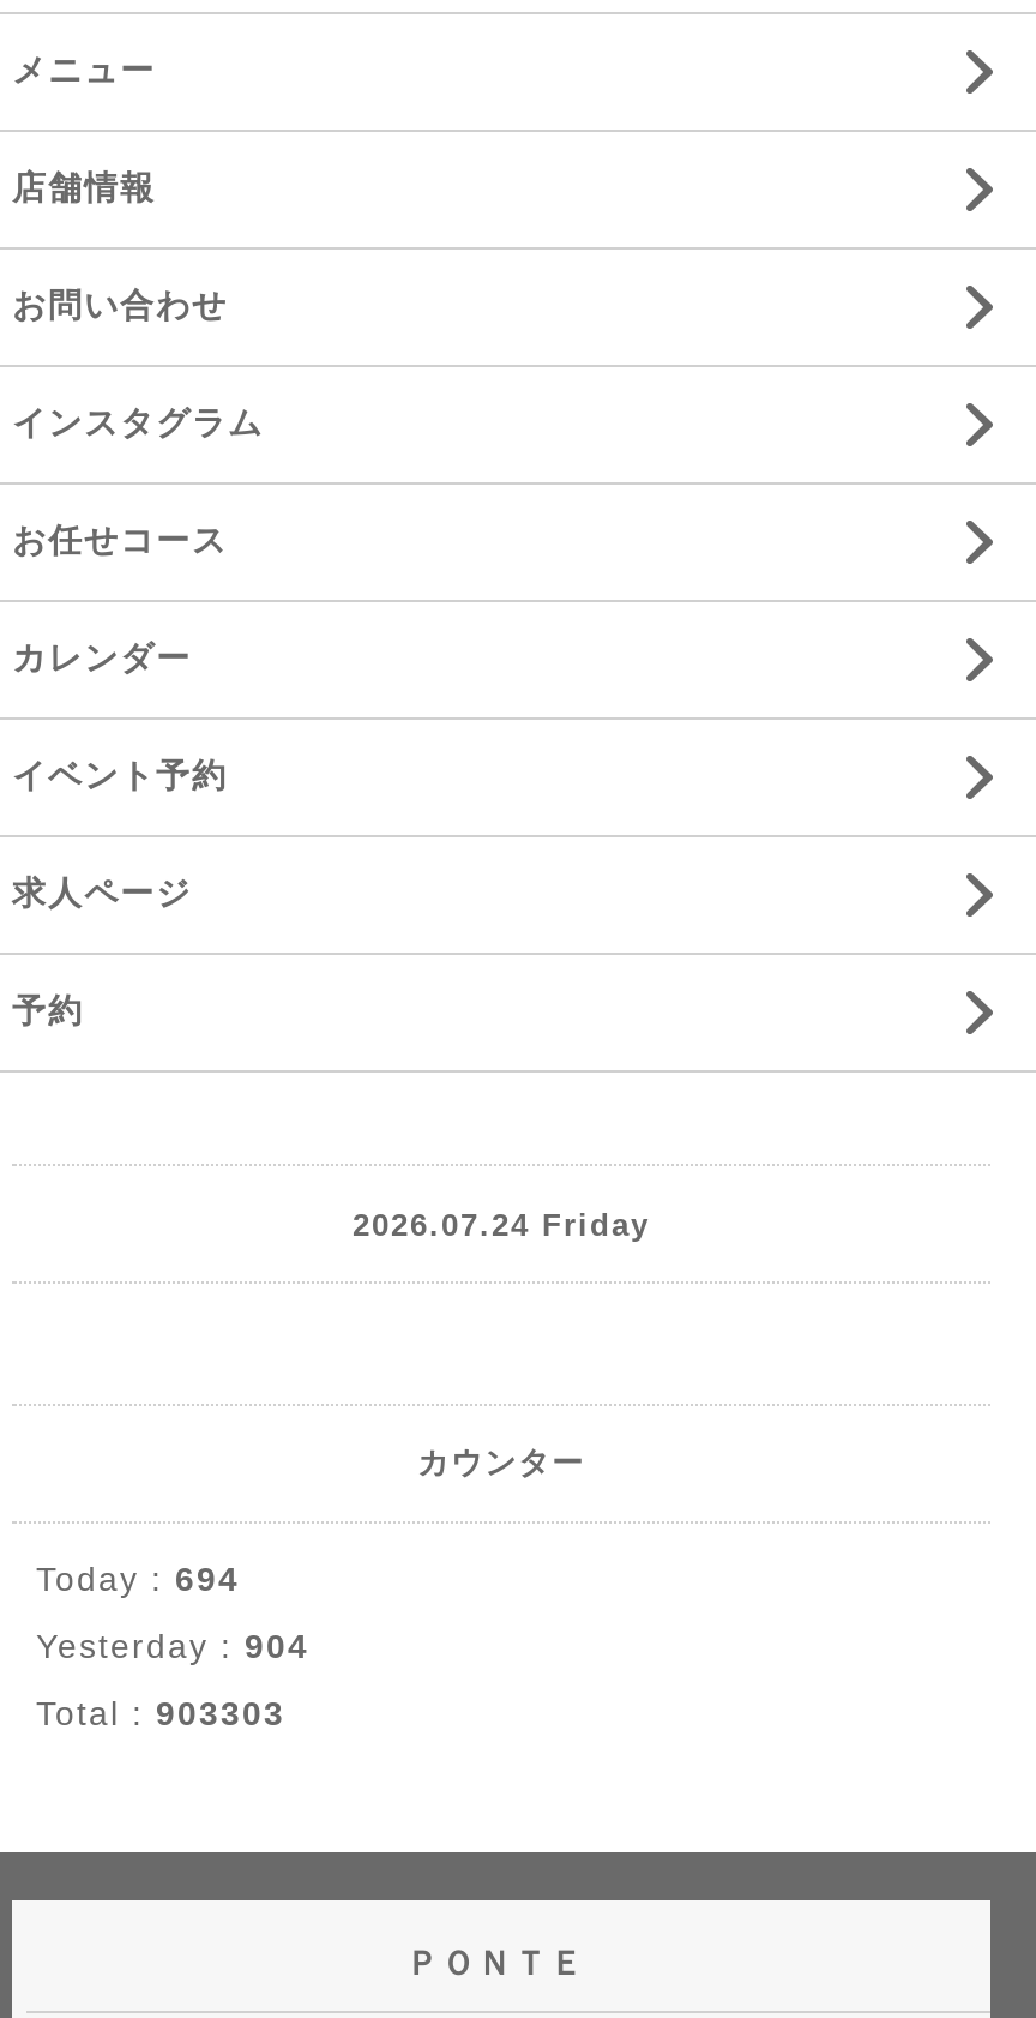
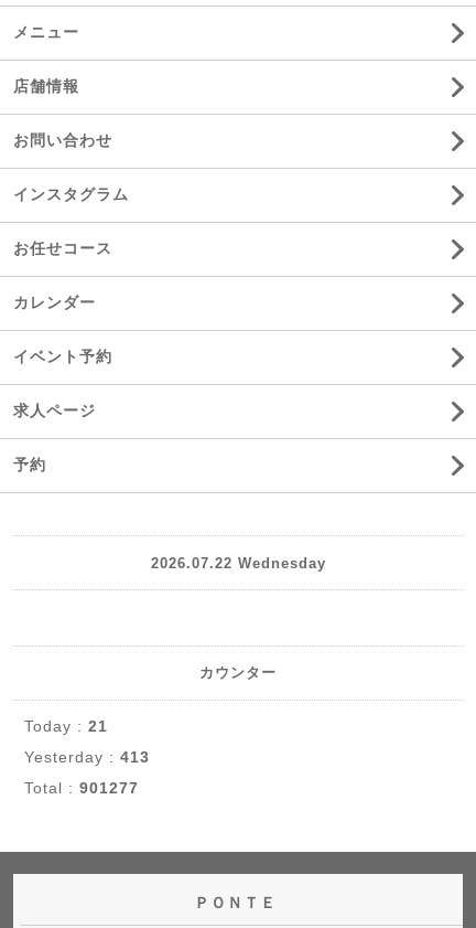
- 2026.07.24 Friday
+ 2026.07.22 Wednesday

- Today : 694
+ Today : 21

- Yesterday : 904
+ Yesterday : 413

- Total : 903303
+ Total : 901277
